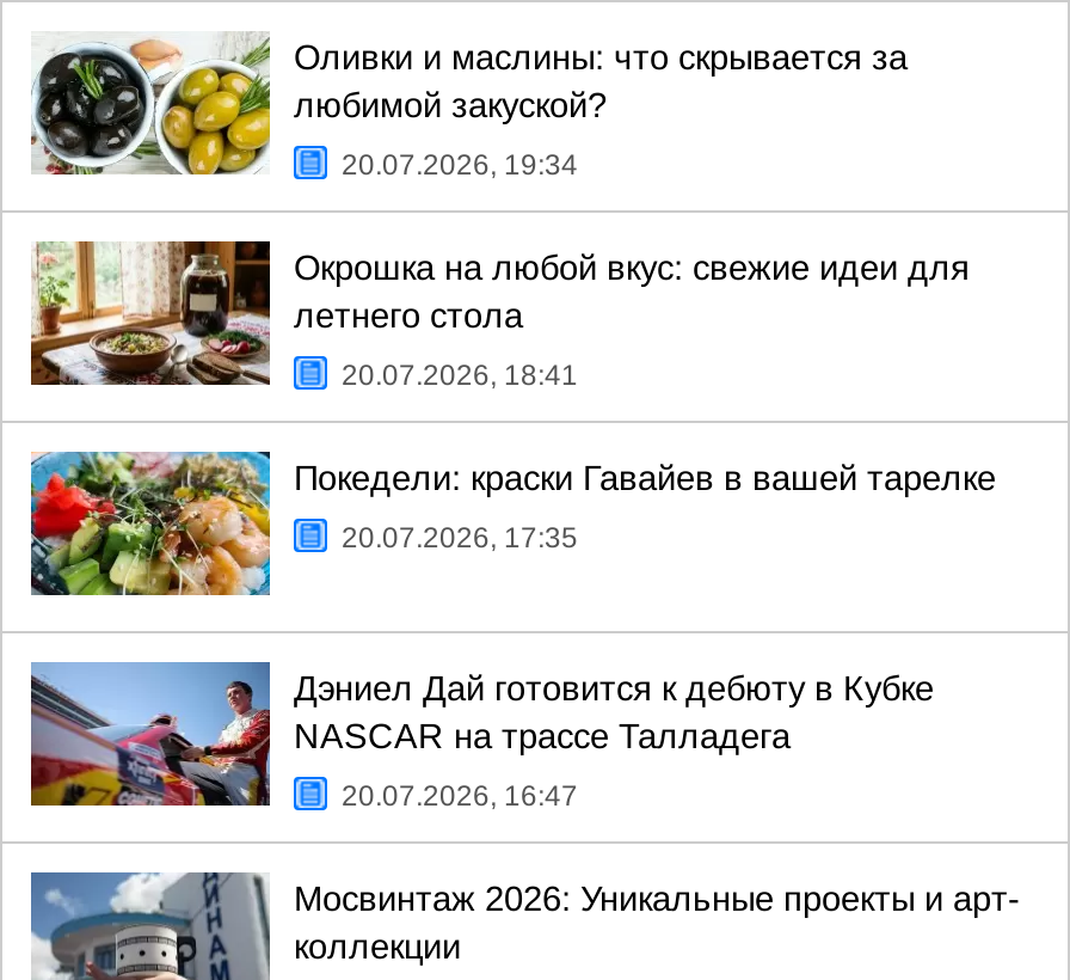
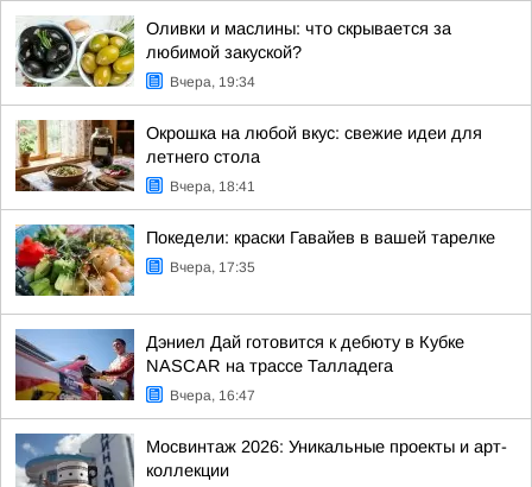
- 20.07.2026, 19:34
+ Вчера, 19:34

- 20.07.2026, 18:41
+ Вчера, 18:41

- 20.07.2026, 17:35
+ Вчера, 17:35

- 20.07.2026, 16:47
+ Вчера, 16:47
